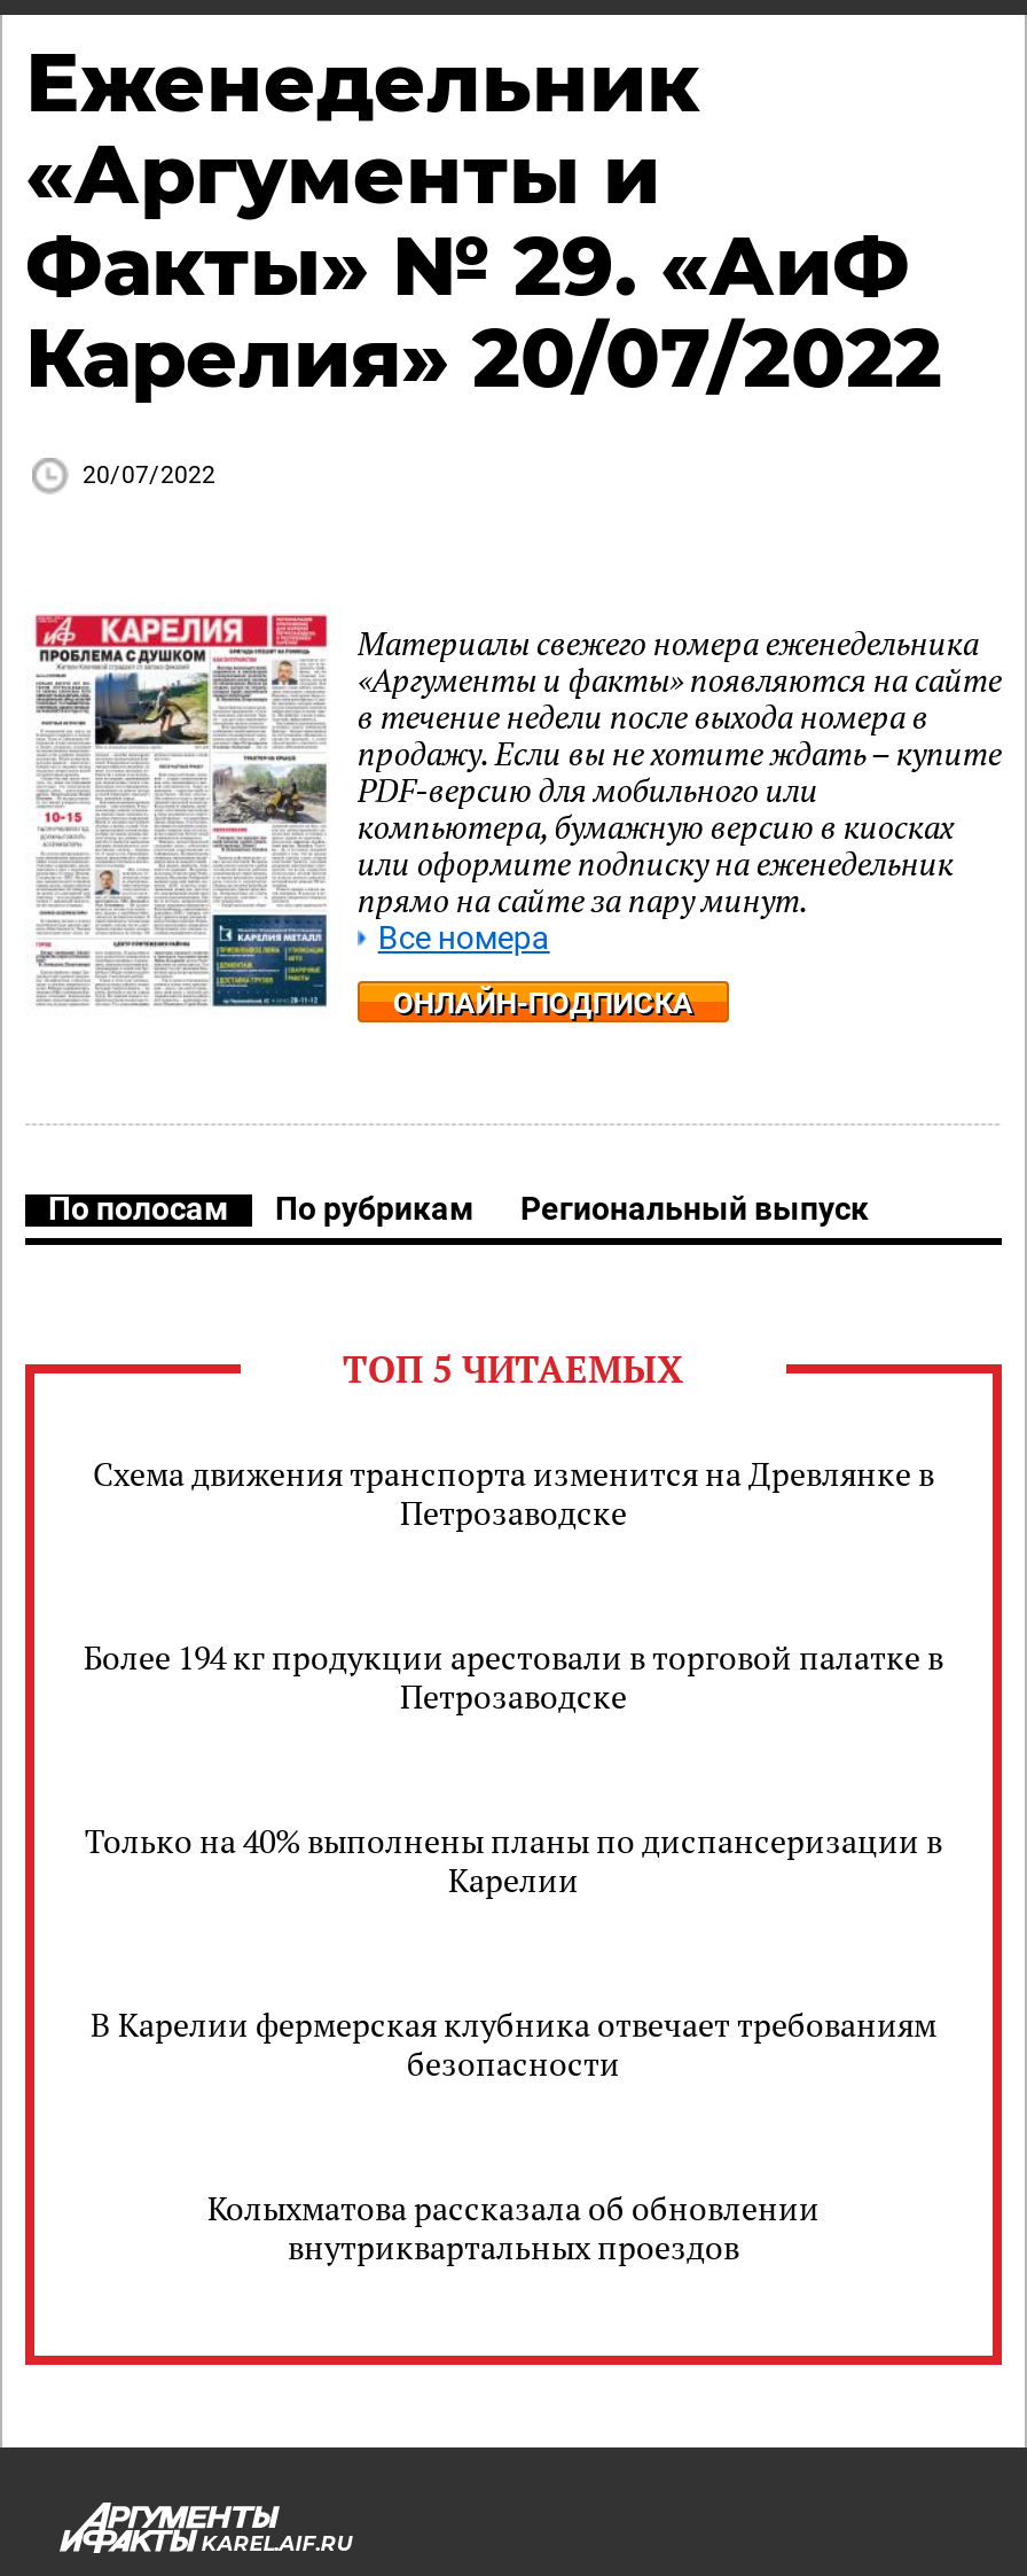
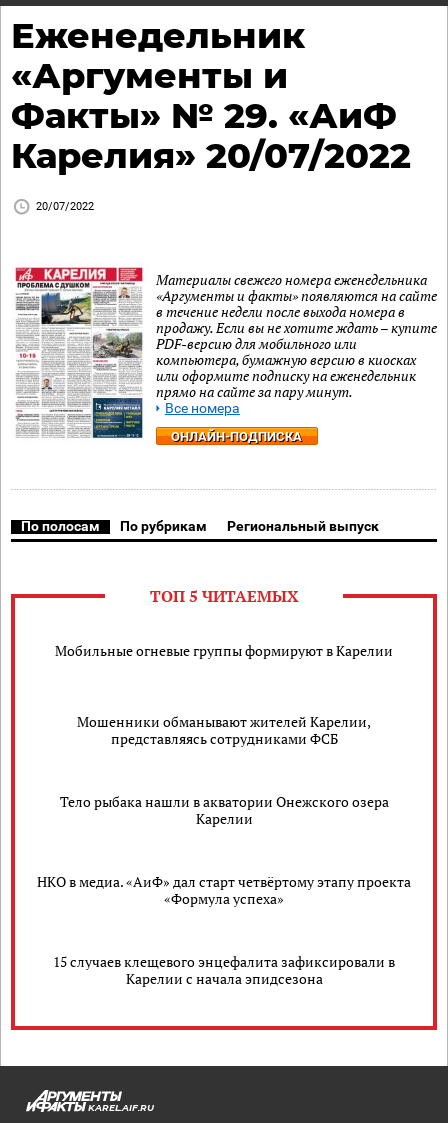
- Схема движения транспорта изменится на Древлянке в
- Петрозаводске
+ Мобильные огневые группы формируют в Карелии

- Более 194 кг продукции арестовали в торговой палатке в
- Петрозаводске
+ Мошенники обманывают жителей Карелии,
+ представляясь сотрудниками ФСБ

- Только на 40% выполнены планы по диспансеризации в
+ Тело рыбака нашли в акватории Онежского озера

- В Карелии фермерская клубника отвечает требованиям
- безопасности
+ НКО в медиа. «АиФ» дал старт четвёртому этапу проекта
+ «Формула успеха»

- Колыхматова рассказала об обновлении
- внутриквартальных проездов
+ 15 случаев клещевого энцефалита зафиксировали в
+ Карелии с начала эпидсезона
